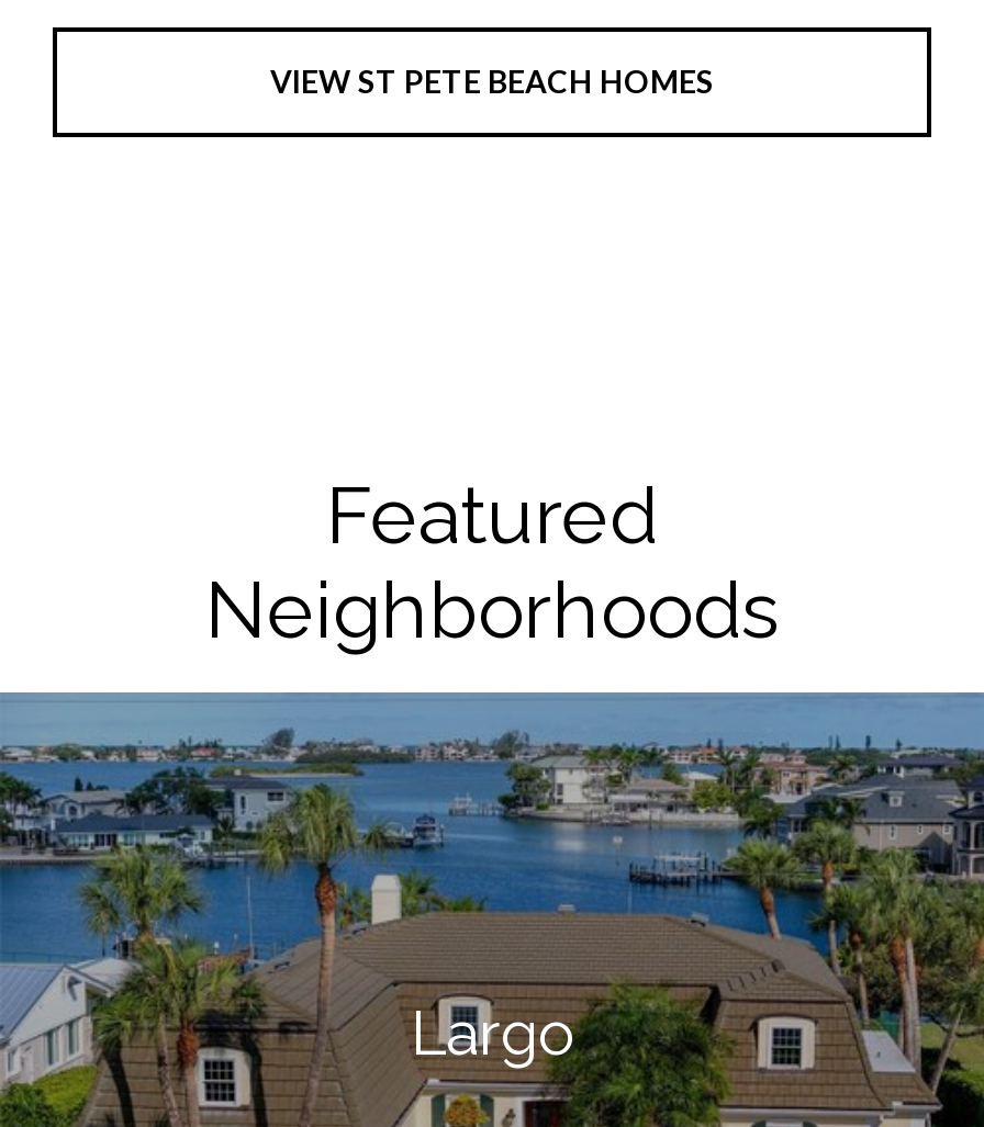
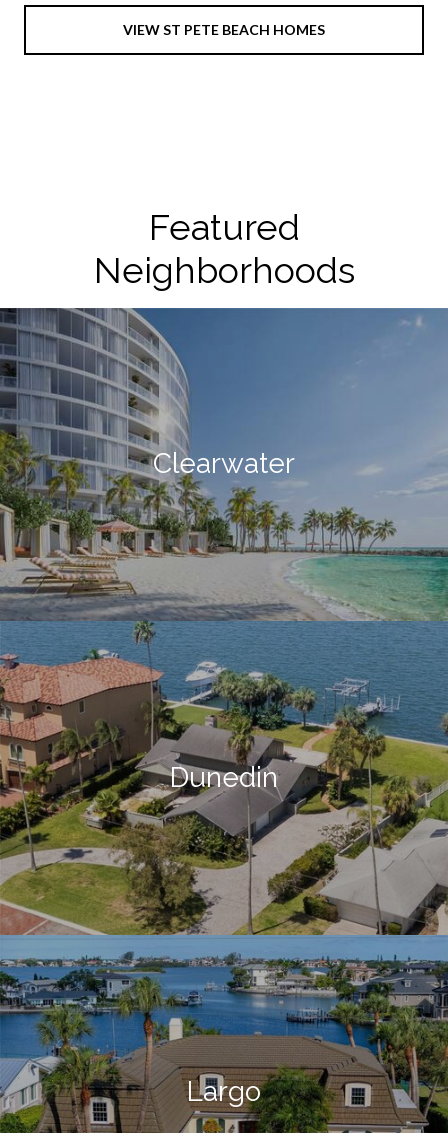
+ [image]
+ Clearwater

+ Dunedin
